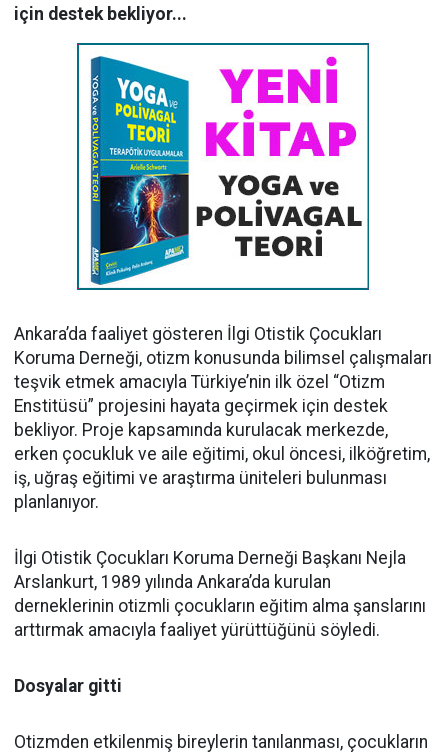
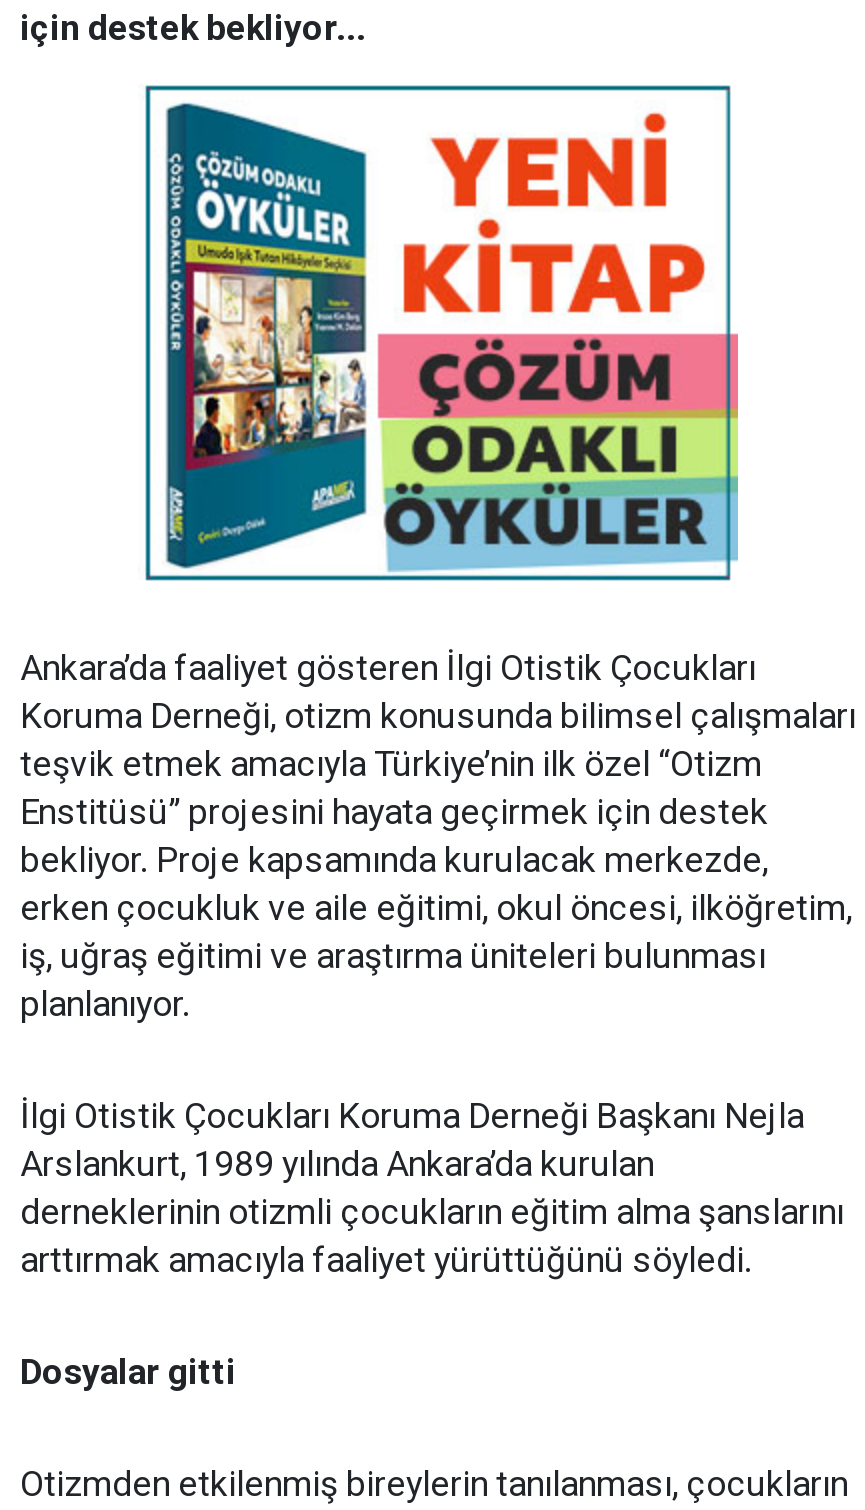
- [image]
+ [image]
